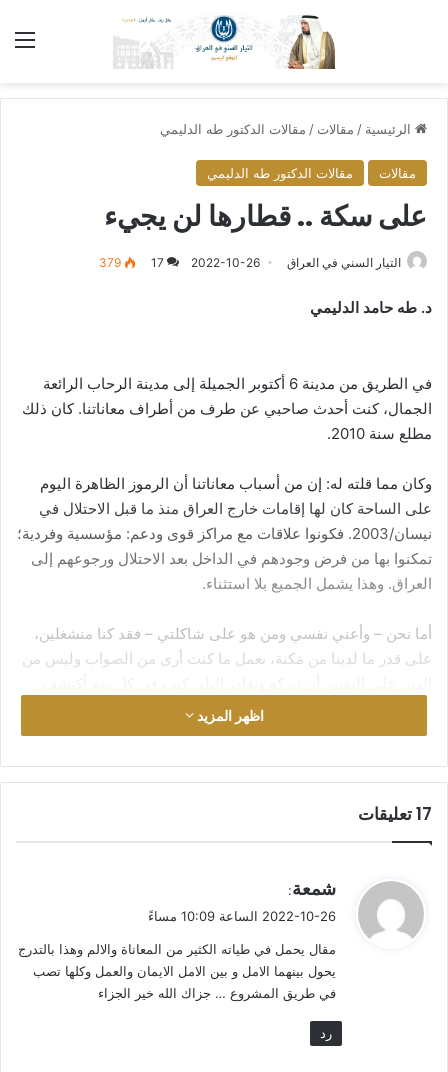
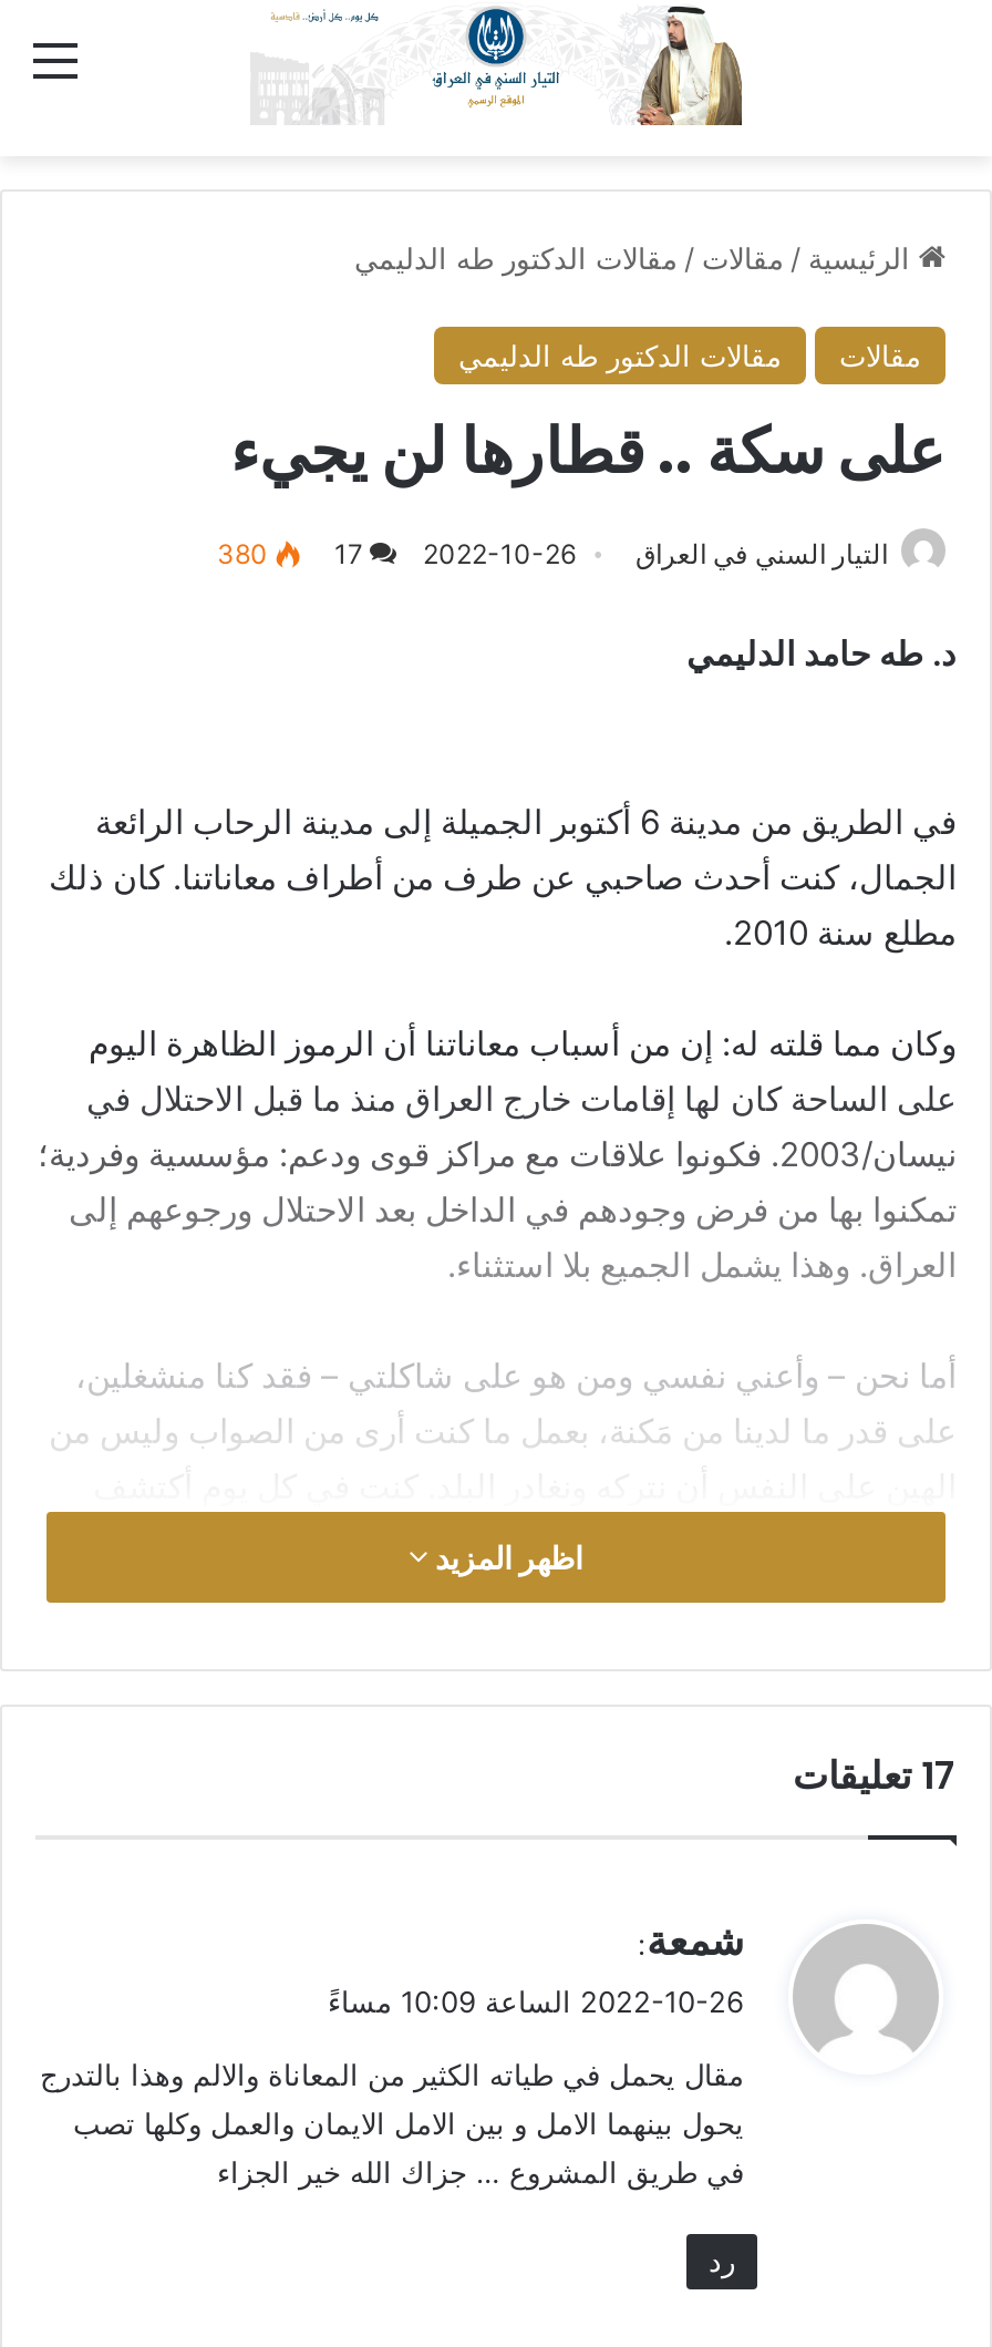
- التيار السني في العراق 2022-10-26 17 379
+ التيار السني في العراق 2022-10-26 17 380
